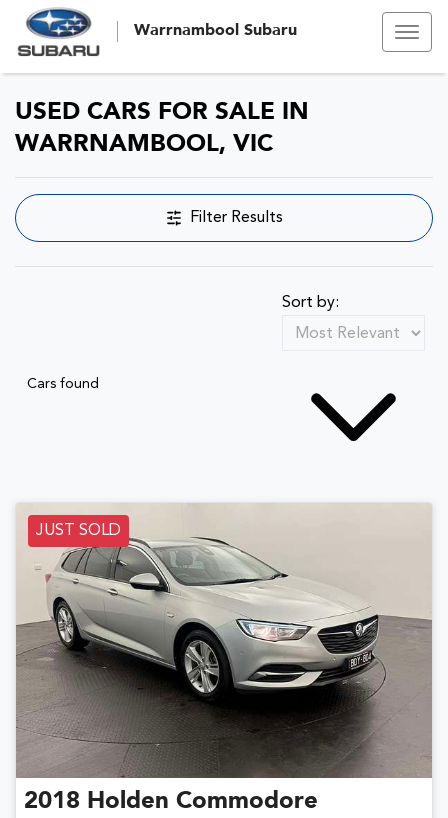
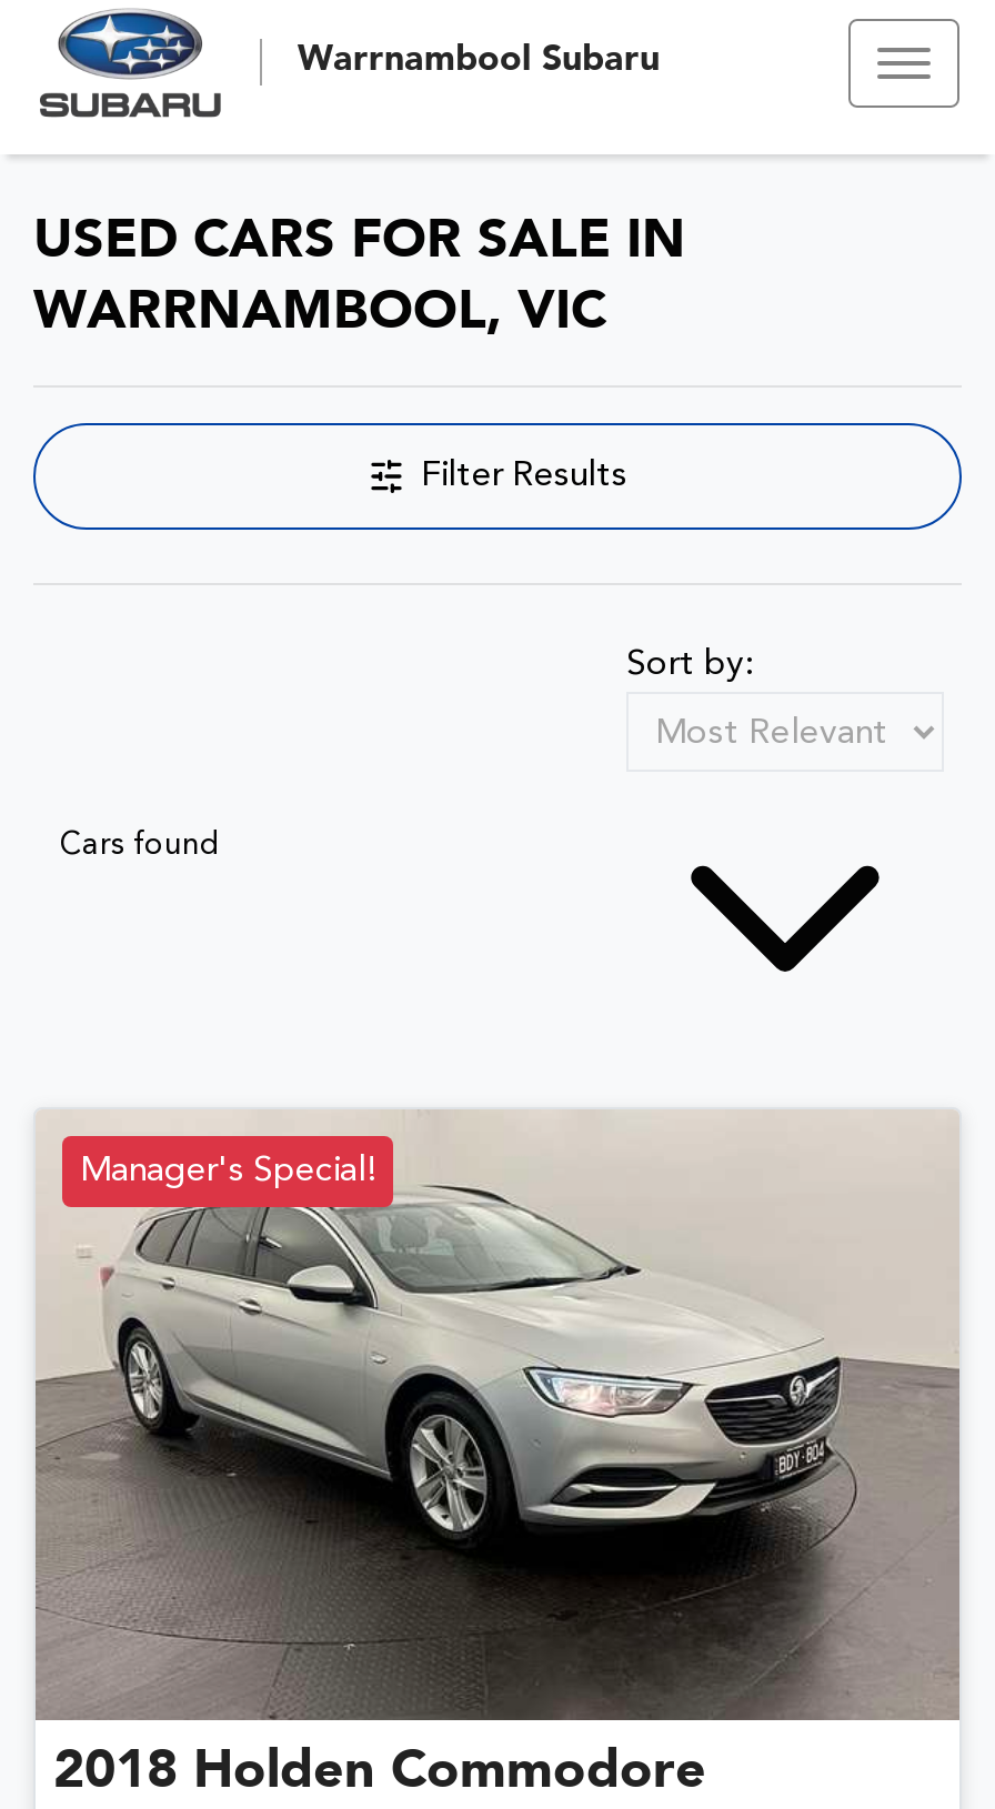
- JUST SOLD
+ Manager's Special!
